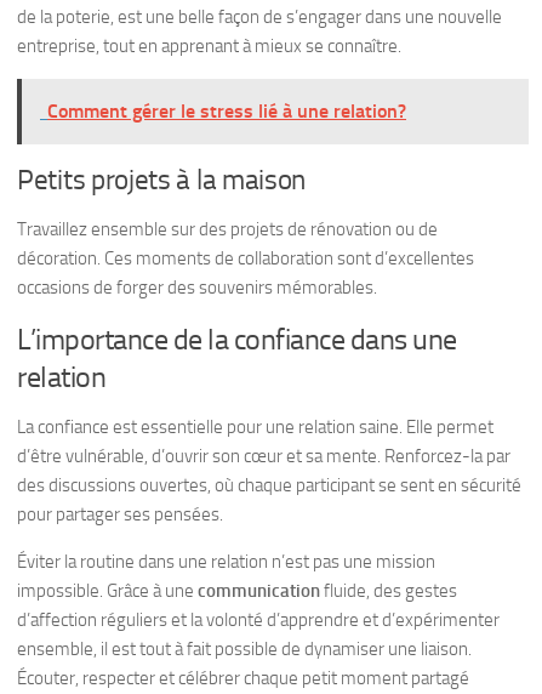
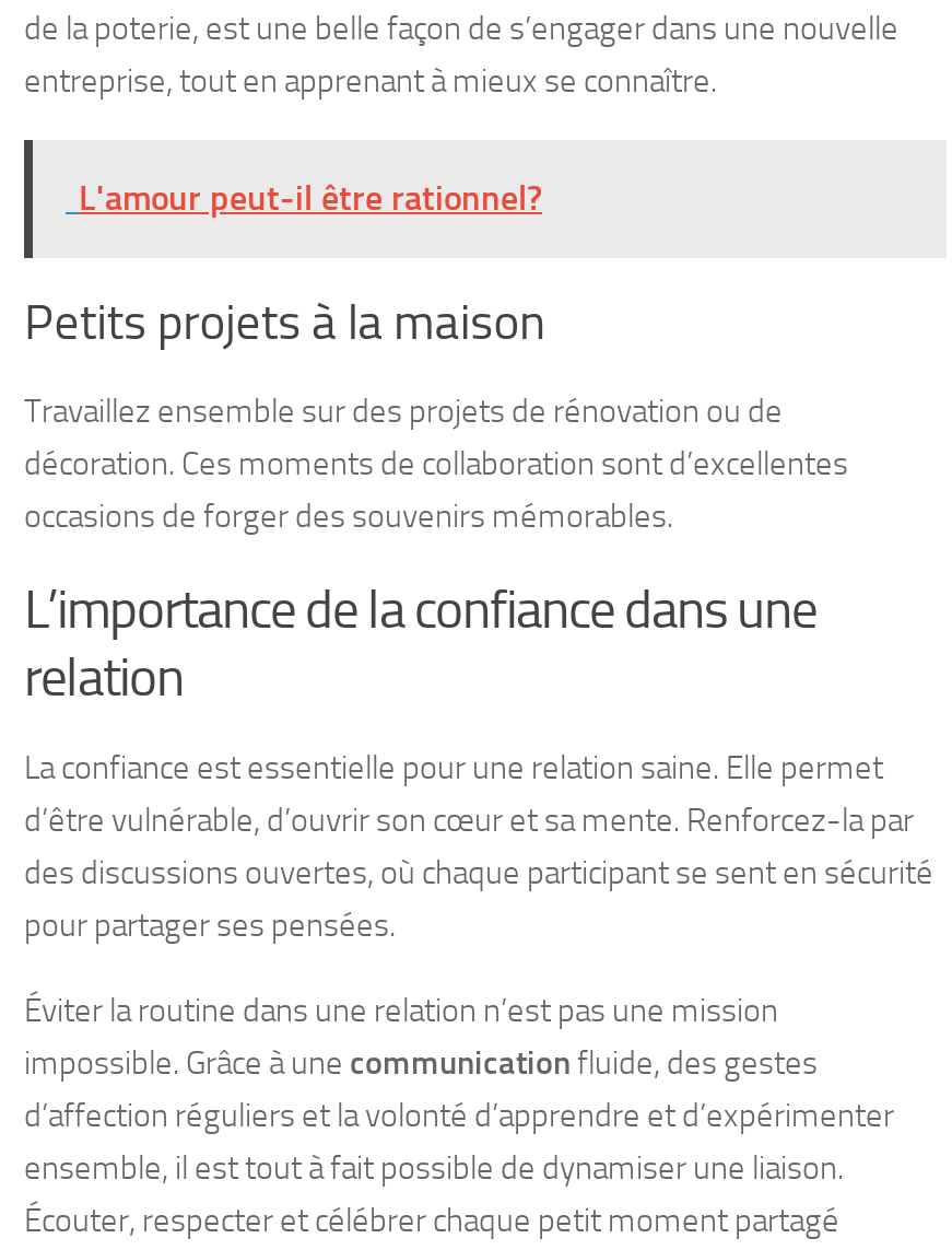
- Comment gérer le stress lié à une relation?
+ L'amour peut-il être rationnel?
